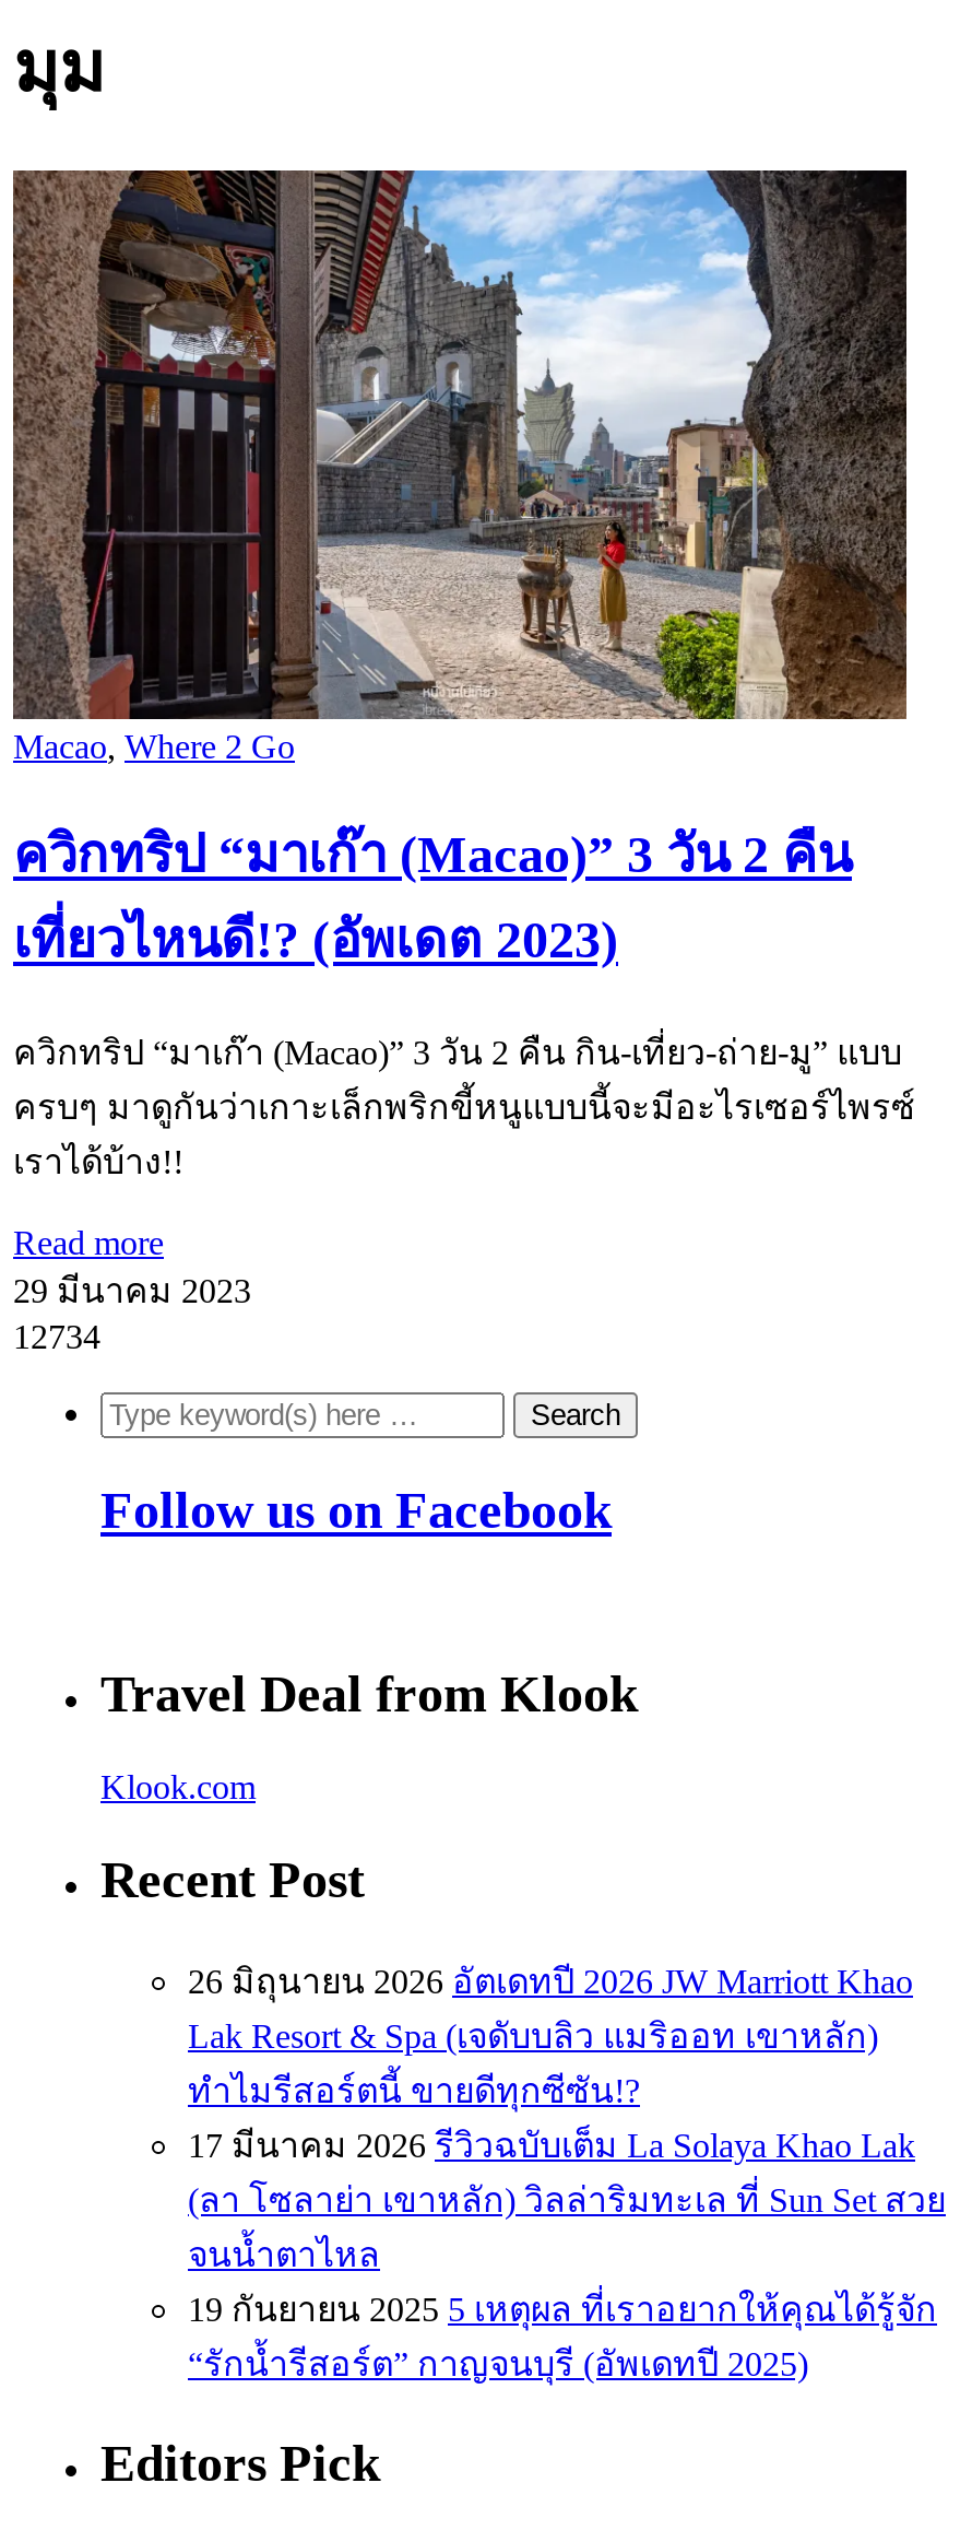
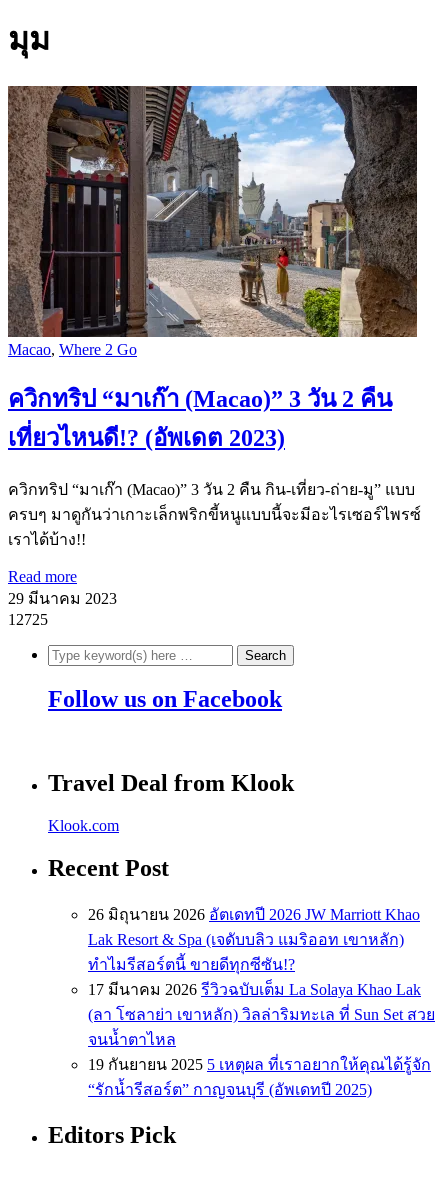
- 12734
+ 12725
